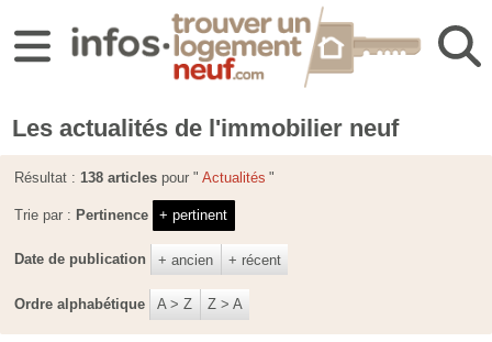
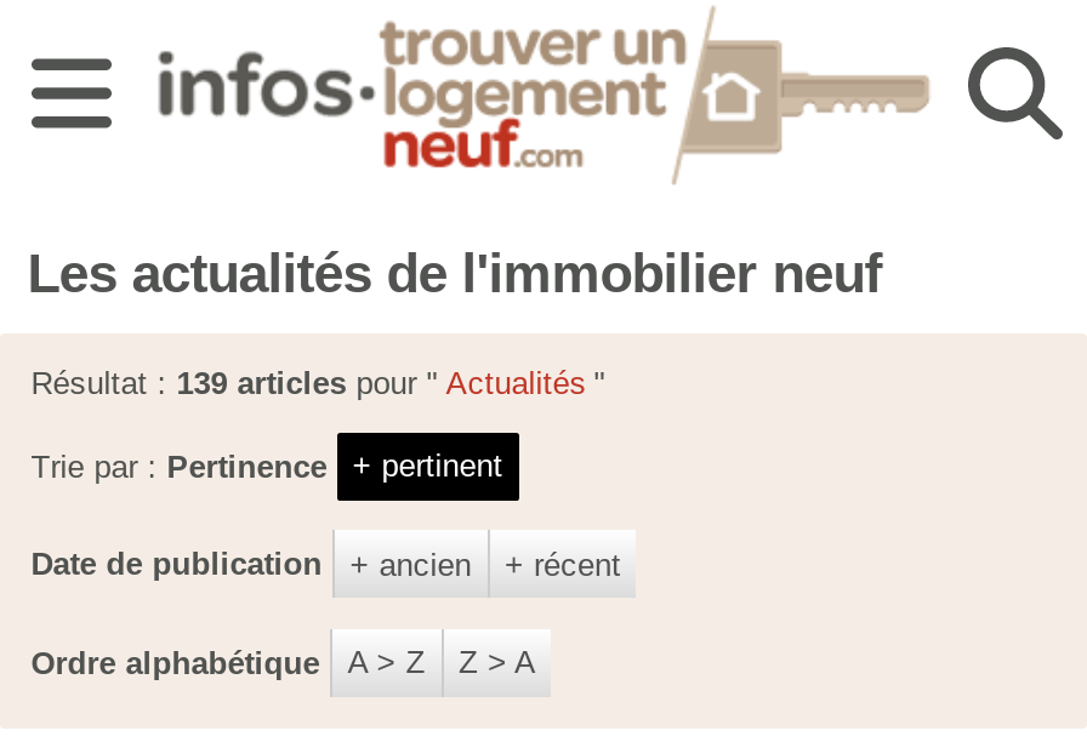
- Résultat : 138 articles pour " Actualités "
+ Résultat : 139 articles pour " Actualités "
